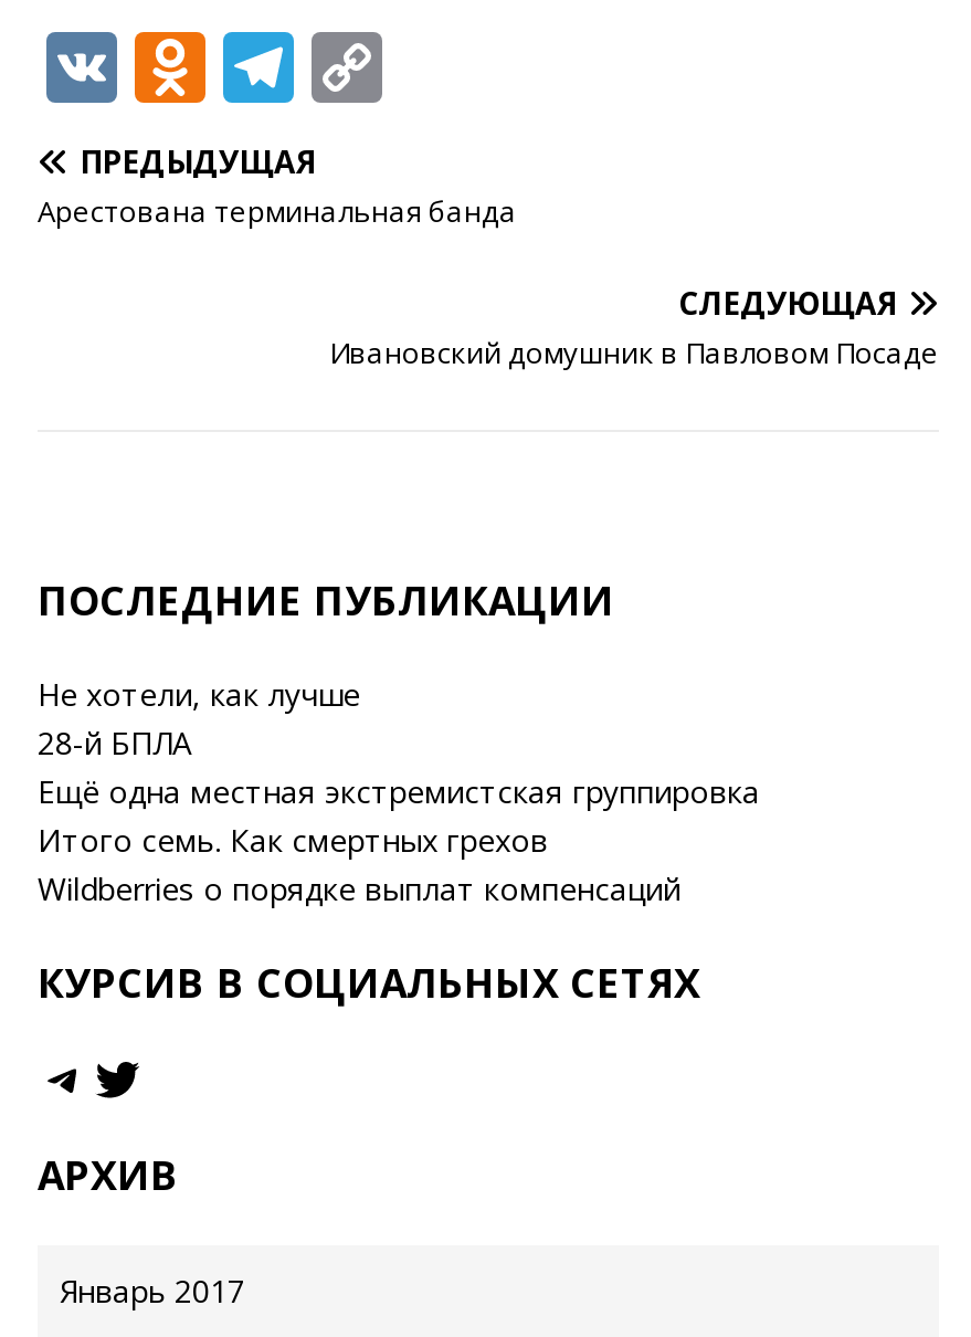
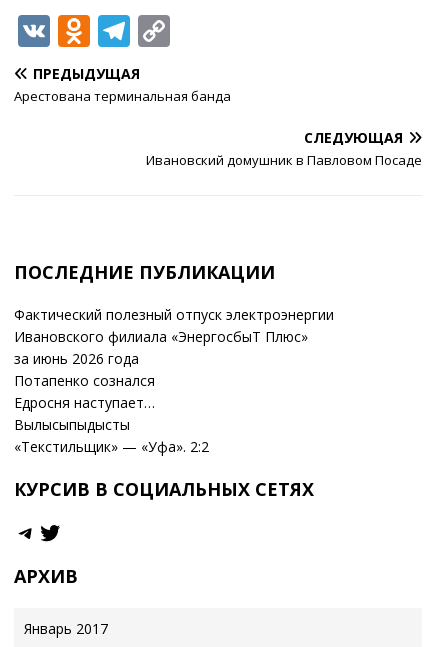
- Не хотели, как лучше
- 28-й БПЛА
- Ещё одна местная экстремистская группировка
- Итого семь. Как смертных грехов
- Wildberries о порядке выплат компенсаций
+ Фактический полезный отпуск электроэнергии
+ Ивановского филиала «ЭнергосбыТ Плюс»
+ за июнь 2026 года
+ Потапенко сознался
+ Едросня наступает…
+ Вылысыпыдысты
+ «Текстильщик» — «Уфа». 2:2
